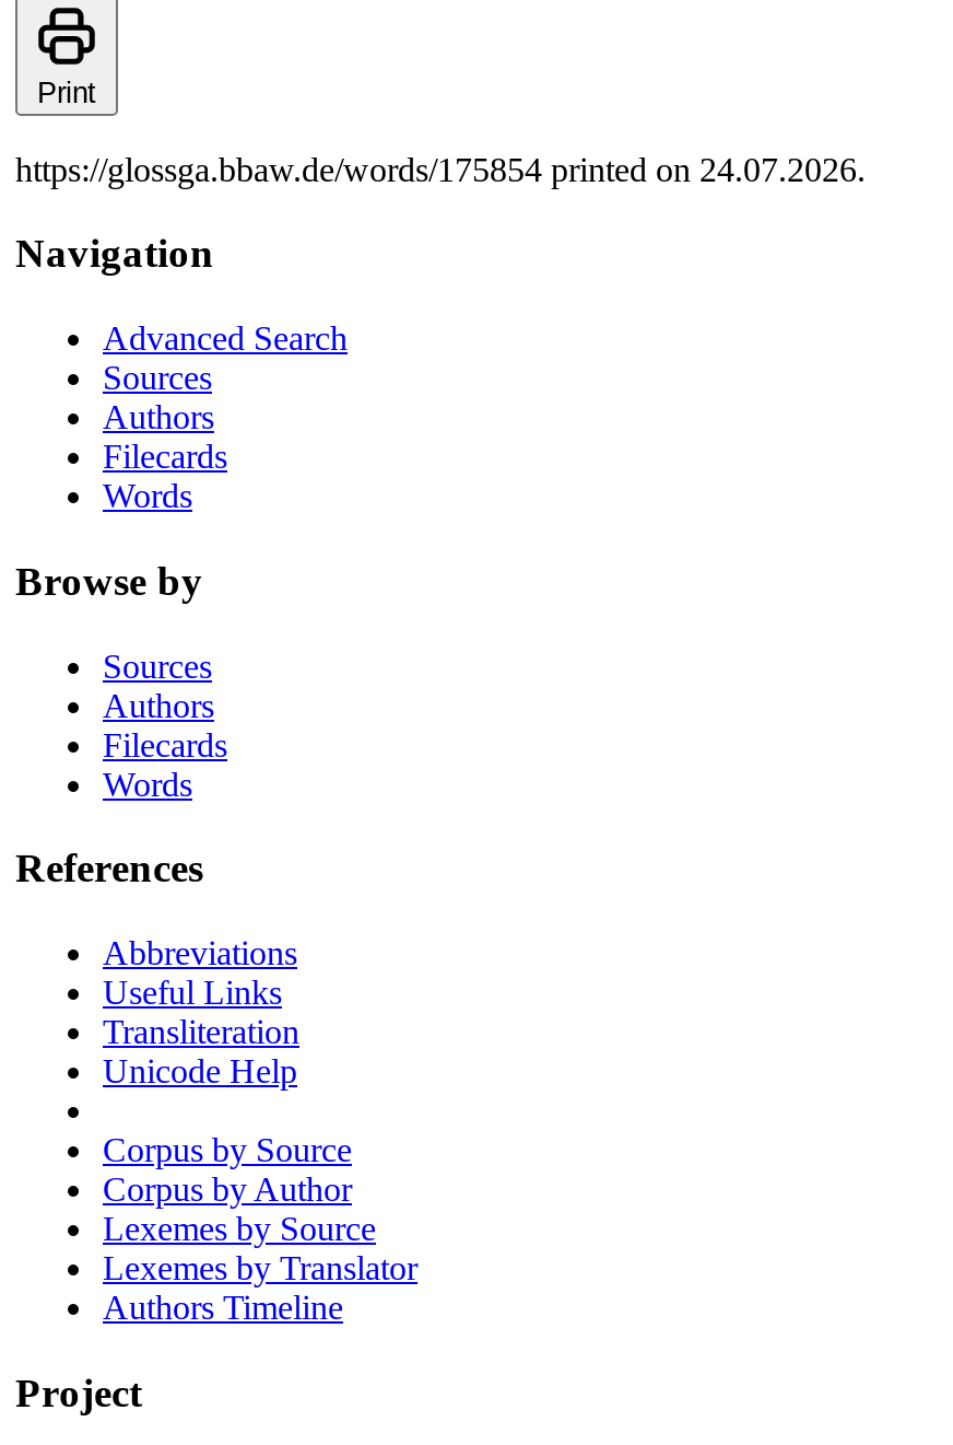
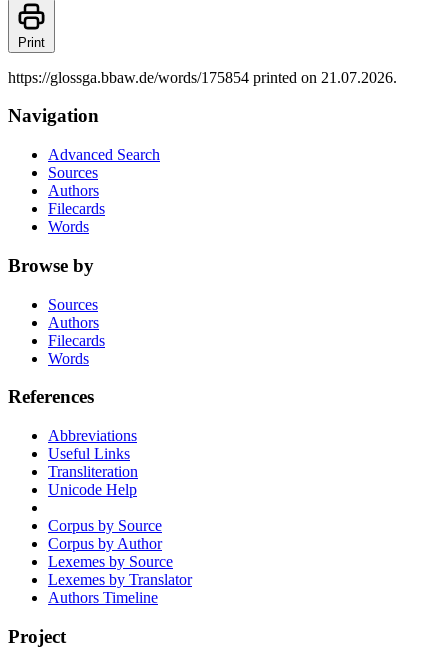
- https://glossga.bbaw.de/words/175854 printed on 24.07.2026.
+ https://glossga.bbaw.de/words/175854 printed on 21.07.2026.
